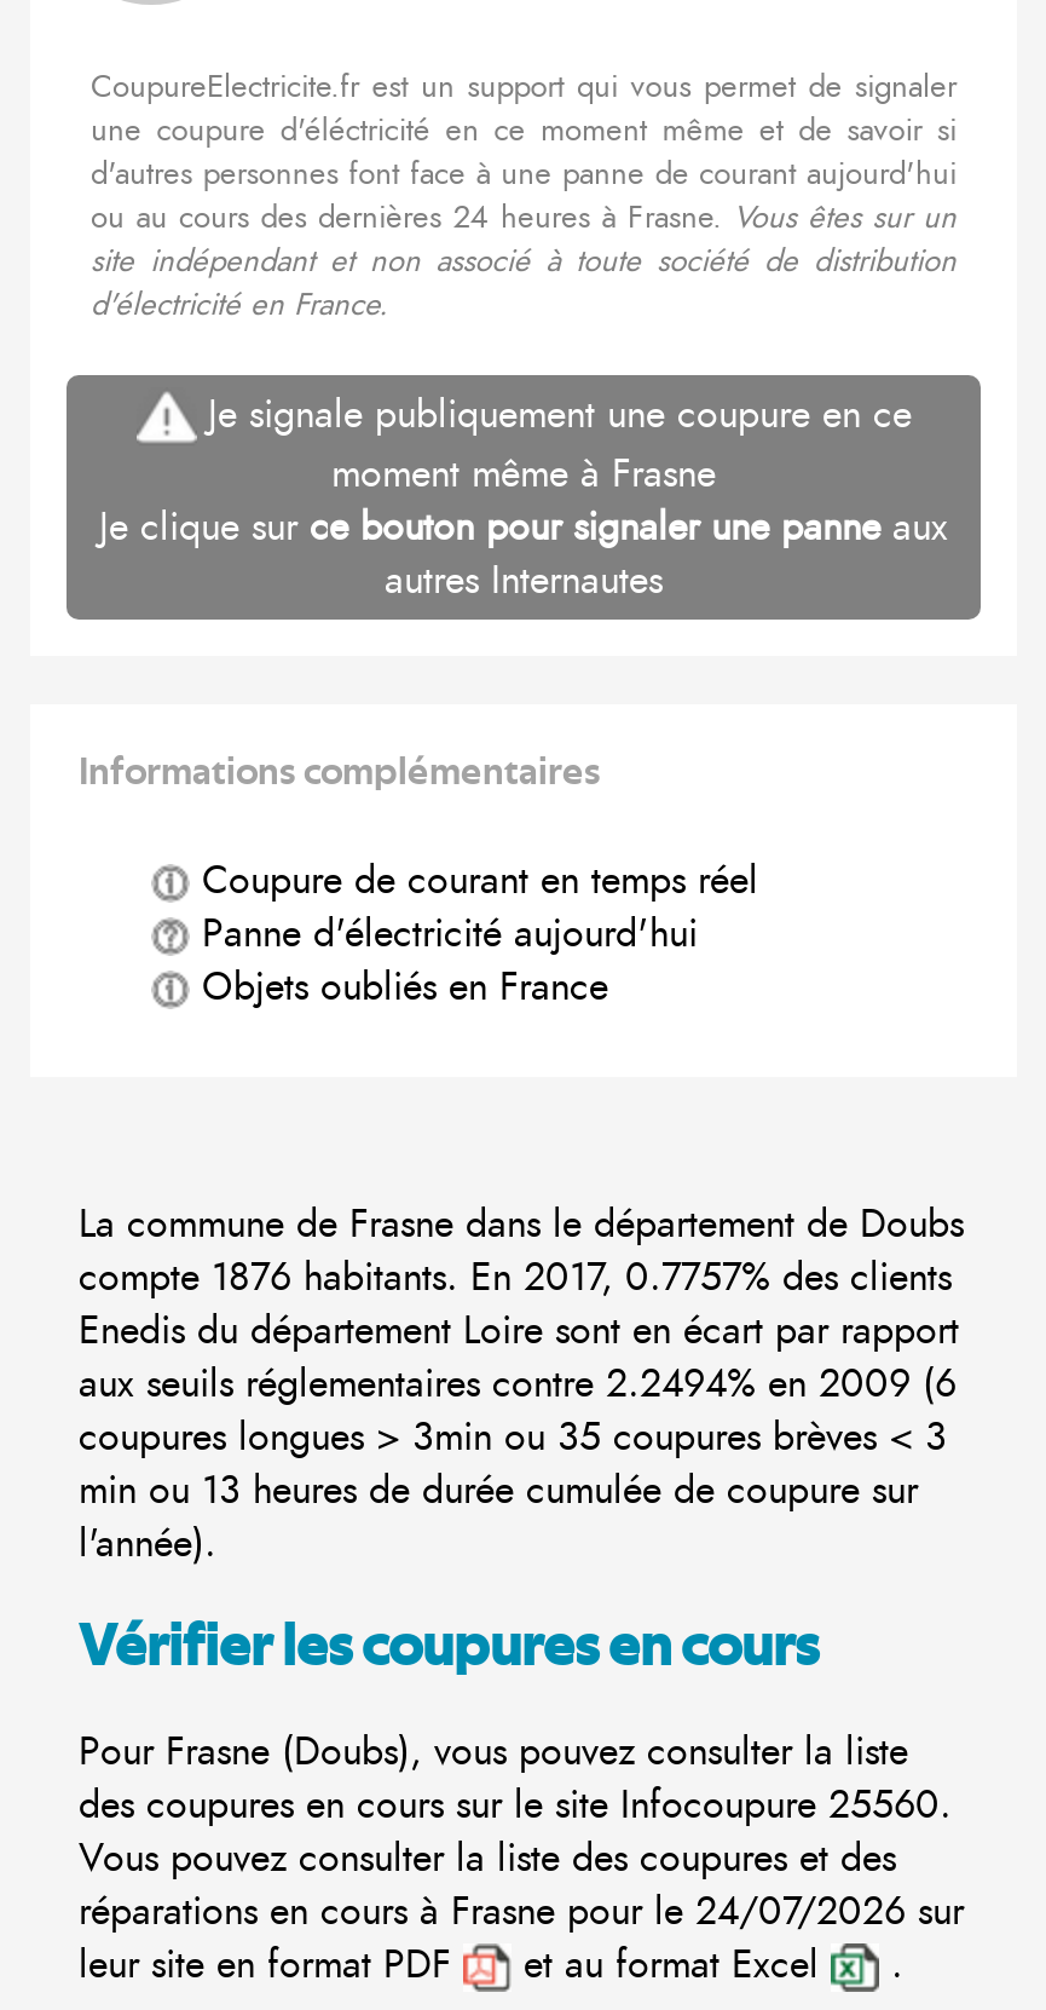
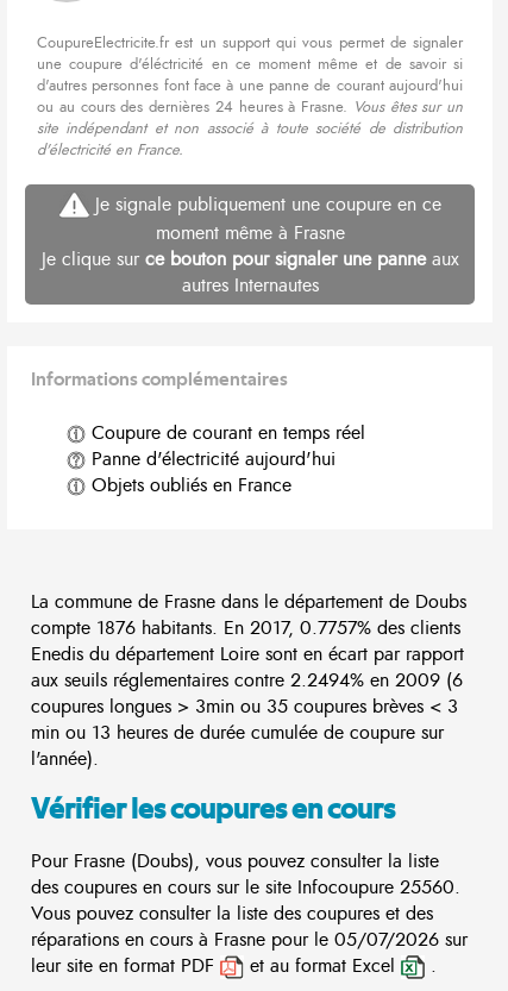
- réparations en cours à Frasne pour le 24/07/2026 sur
+ réparations en cours à Frasne pour le 05/07/2026 sur
